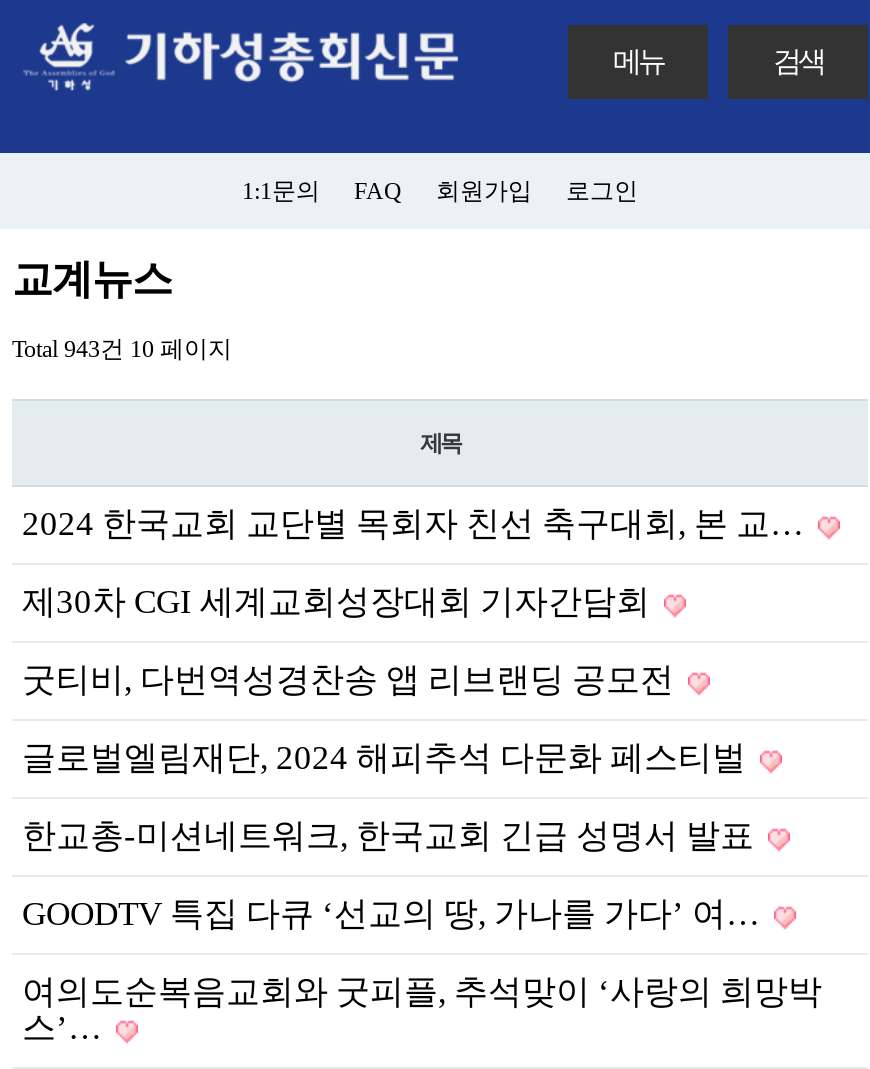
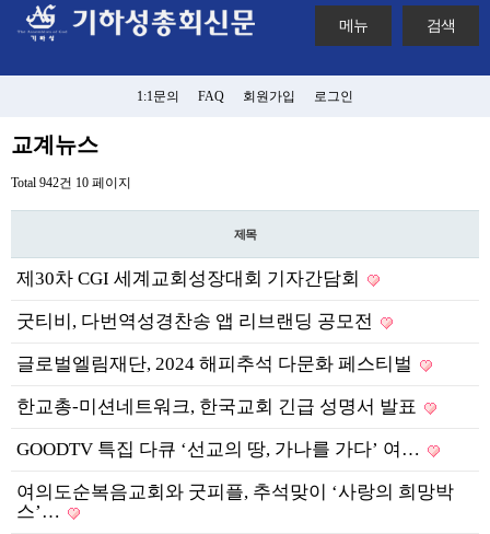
- Total 943건 10 페이지
+ Total 942건 10 페이지

- 2024 한국교회 교단별 목회자 친선 축구대회, 본 교…
